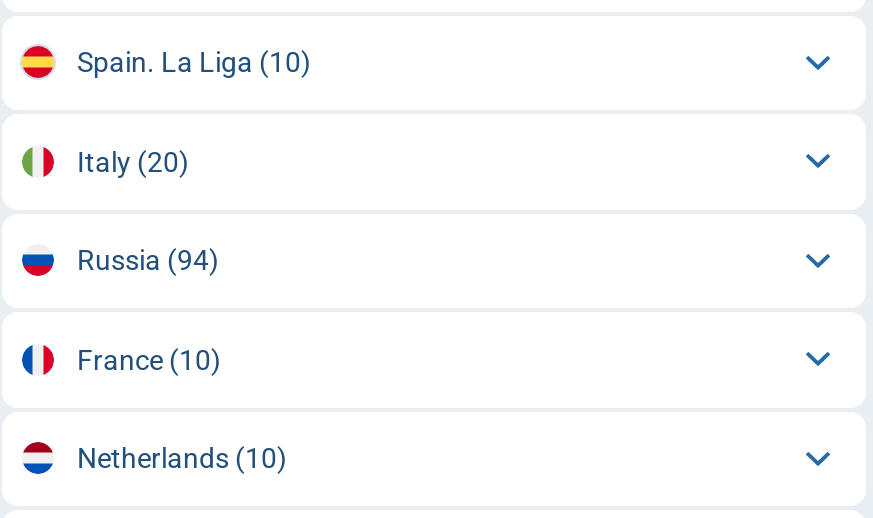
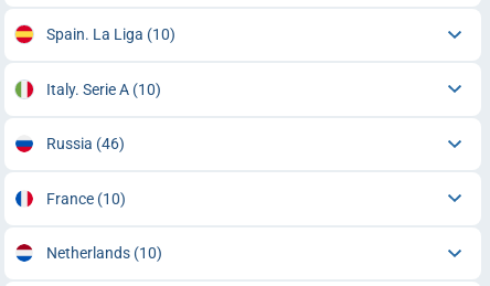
- Italy (20)
+ Italy. Serie A (10)

- Russia (94)
+ Russia (46)
